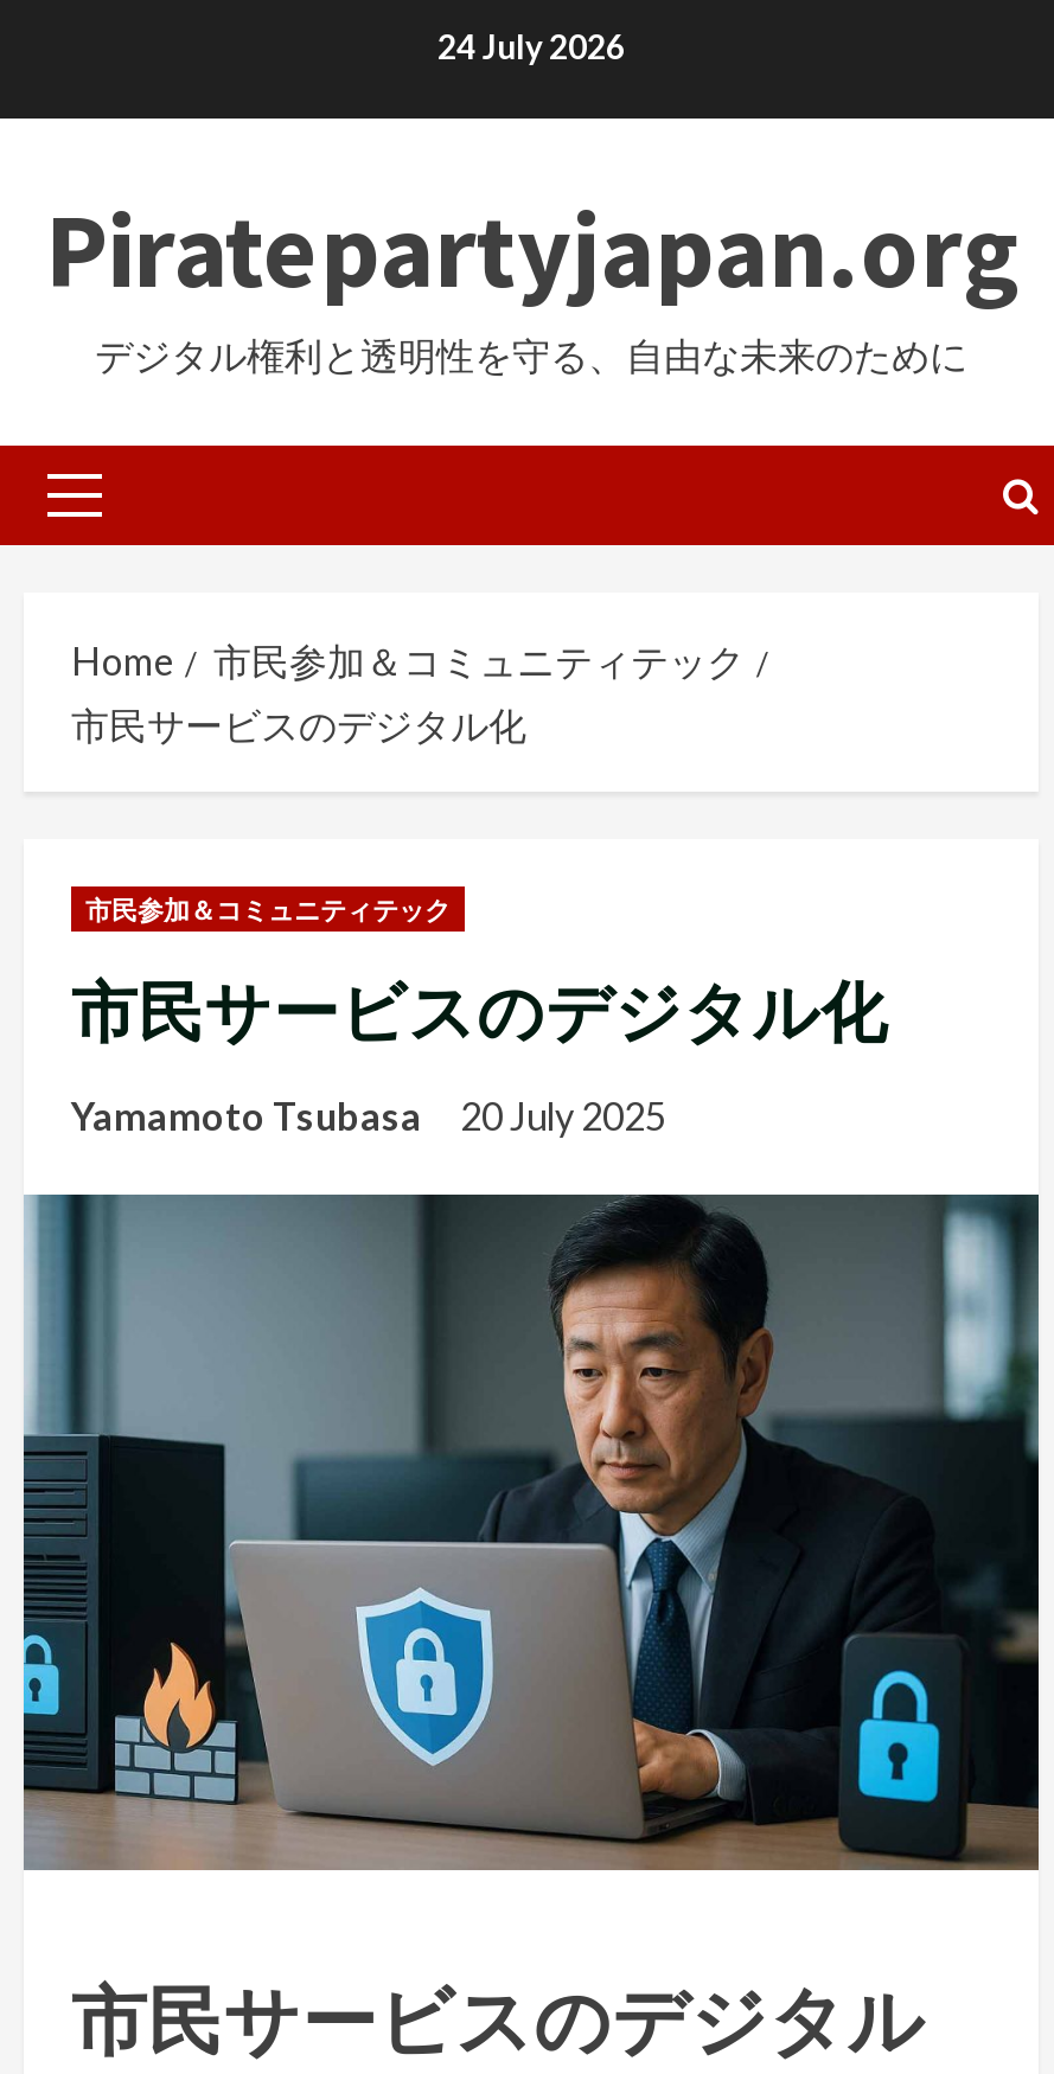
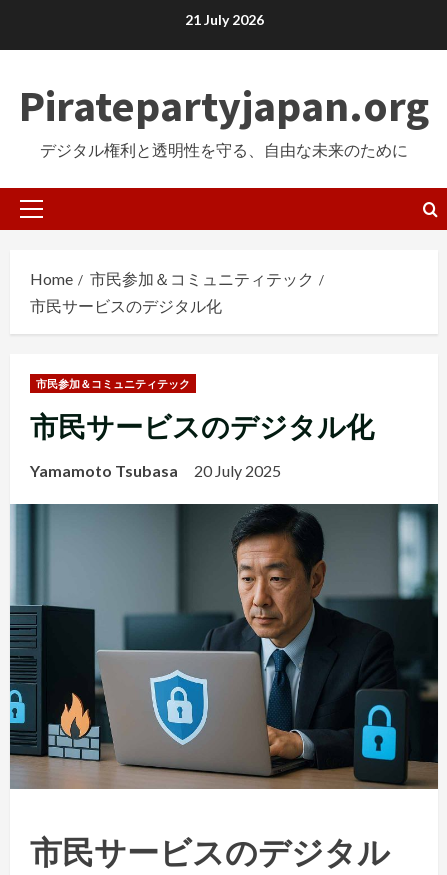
- 24 July 2026
+ 21 July 2026
